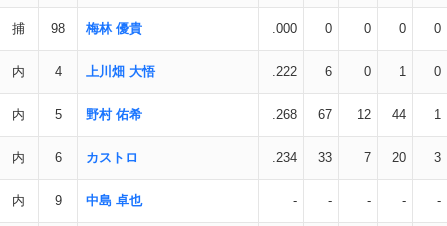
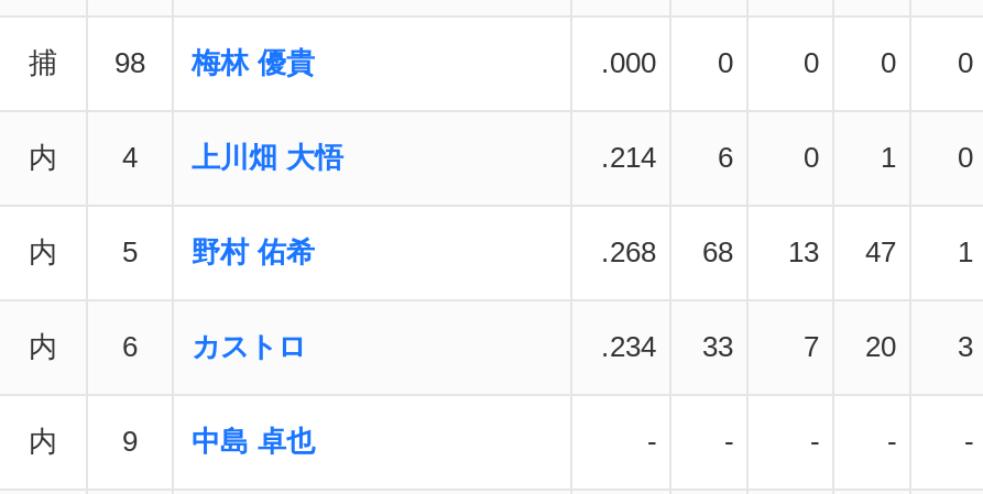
- .222 6
+ .214 6

- 67
+ 68

- 12
+ 13

- 44
+ 47
